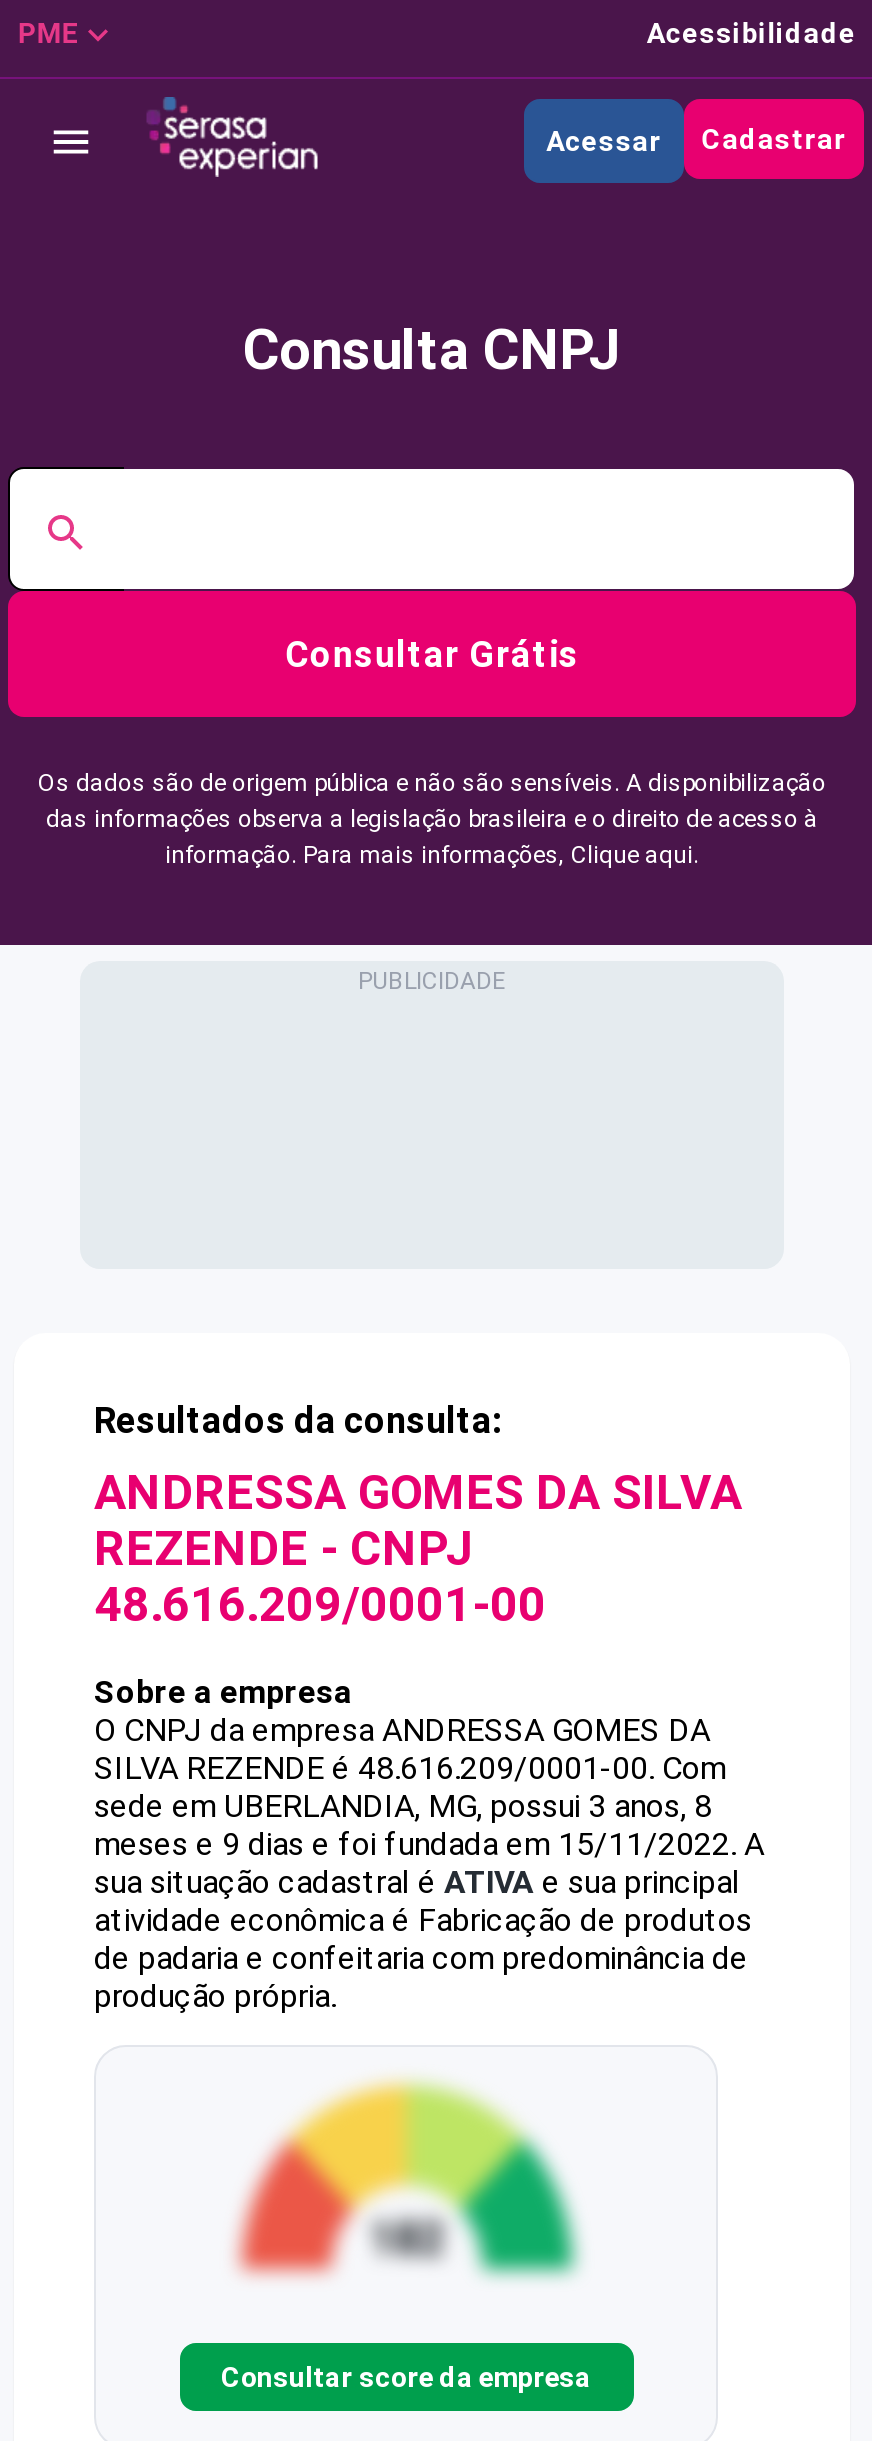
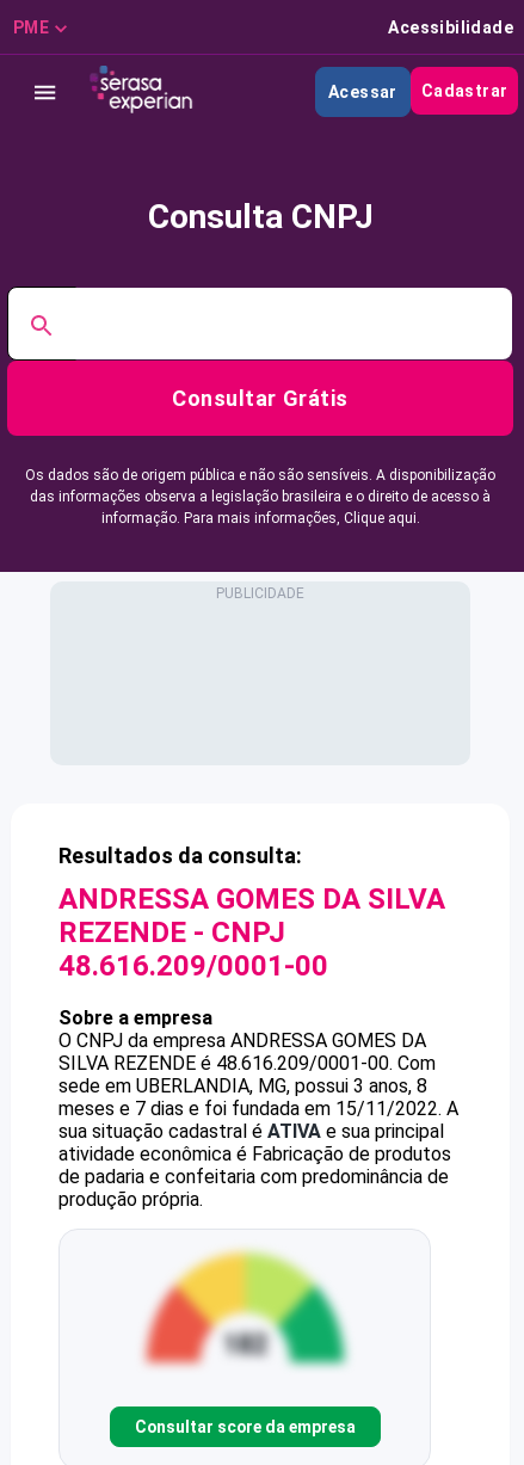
- meses e 9 dias e foi fundada em 15/11/2022. A
+ meses e 7 dias e foi fundada em 15/11/2022. A
